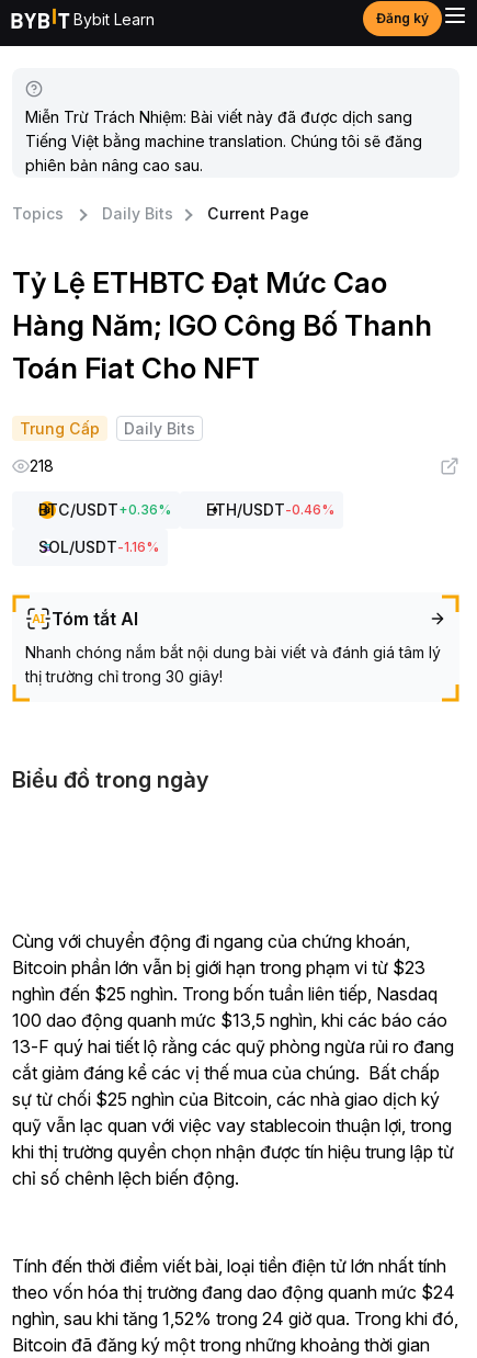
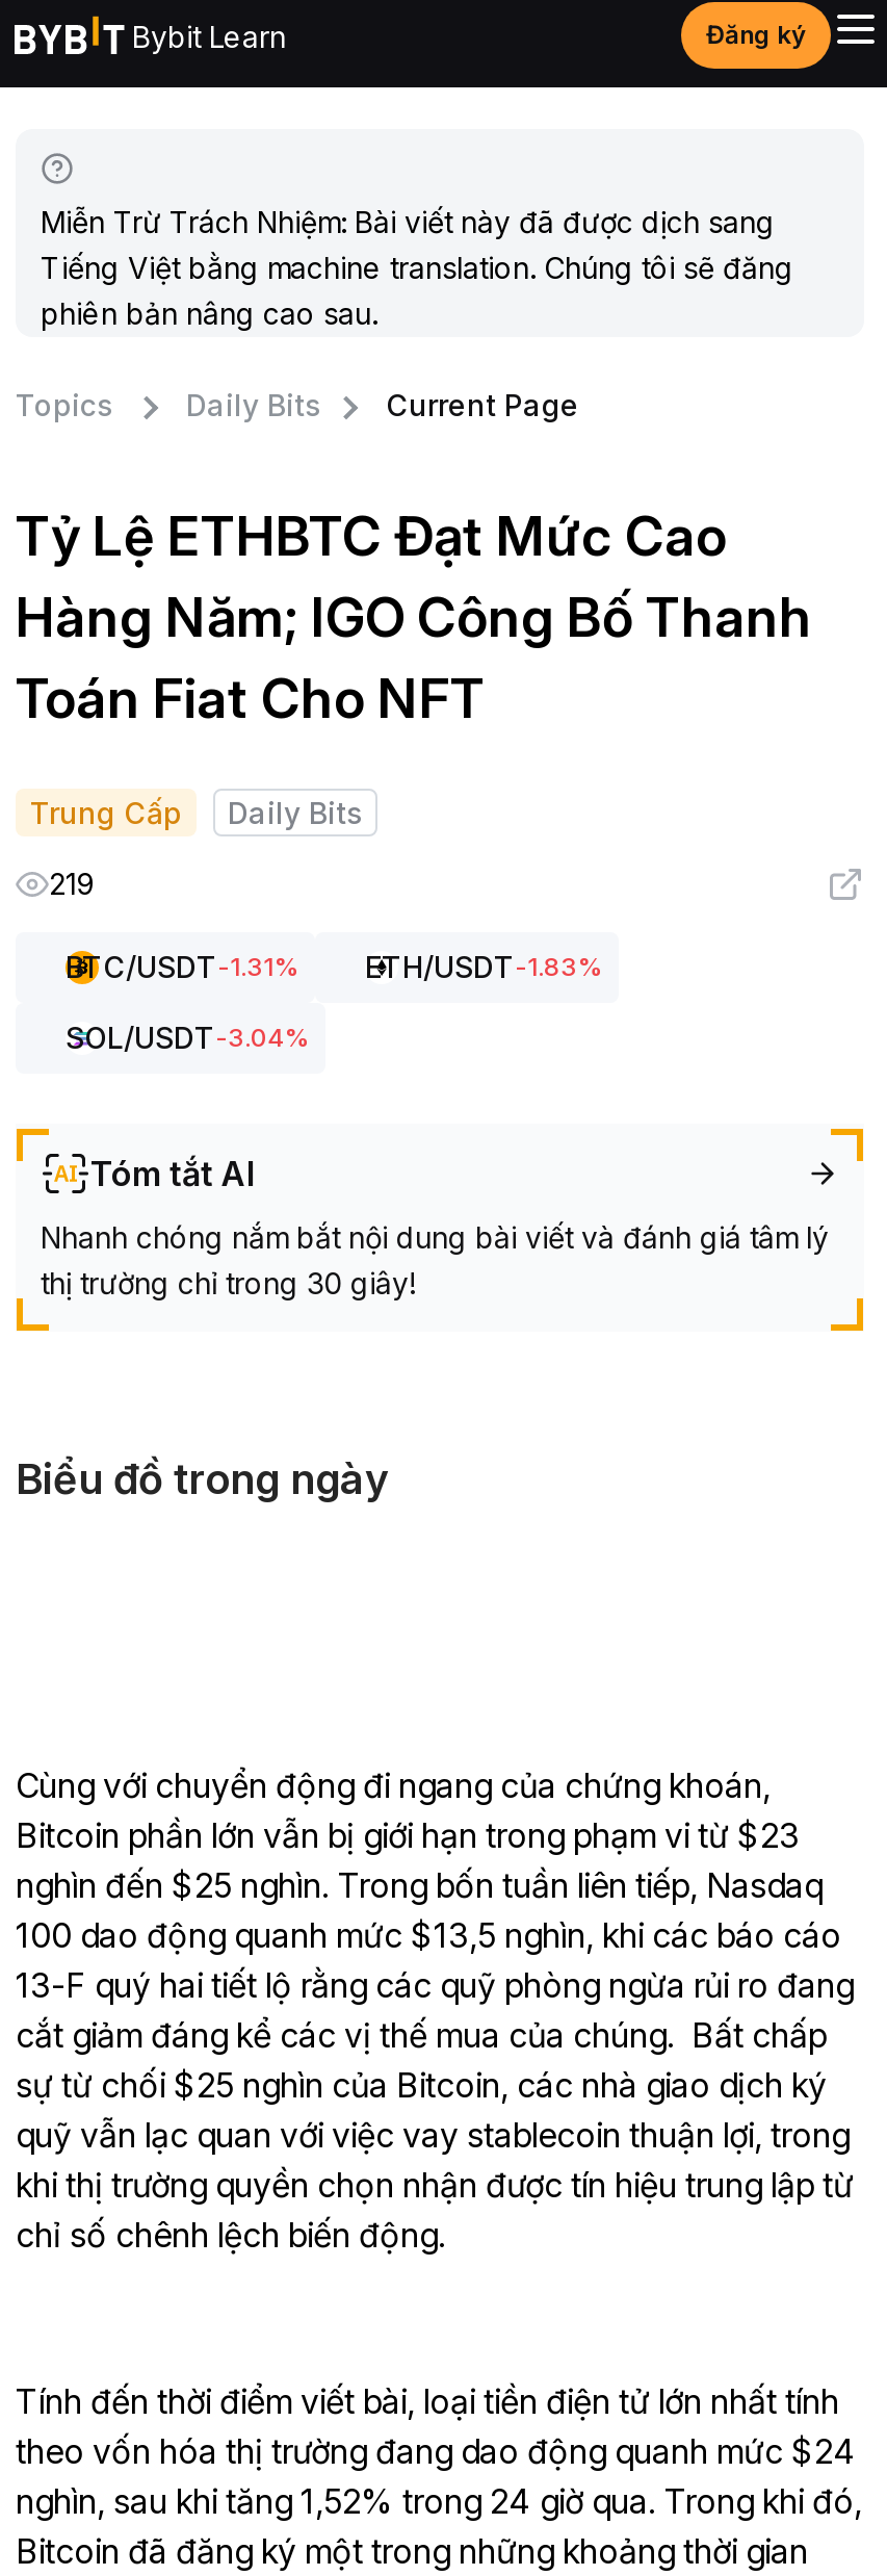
- 218
+ 219

- BTC/USDT + 0.36%
- ETH/USDT-0.46%
+ BTC/USDT-1.31%
+ ETH/USDT-1.83%

- SOL/USDT-1.16%
+ SOL/USDT-3.04%
